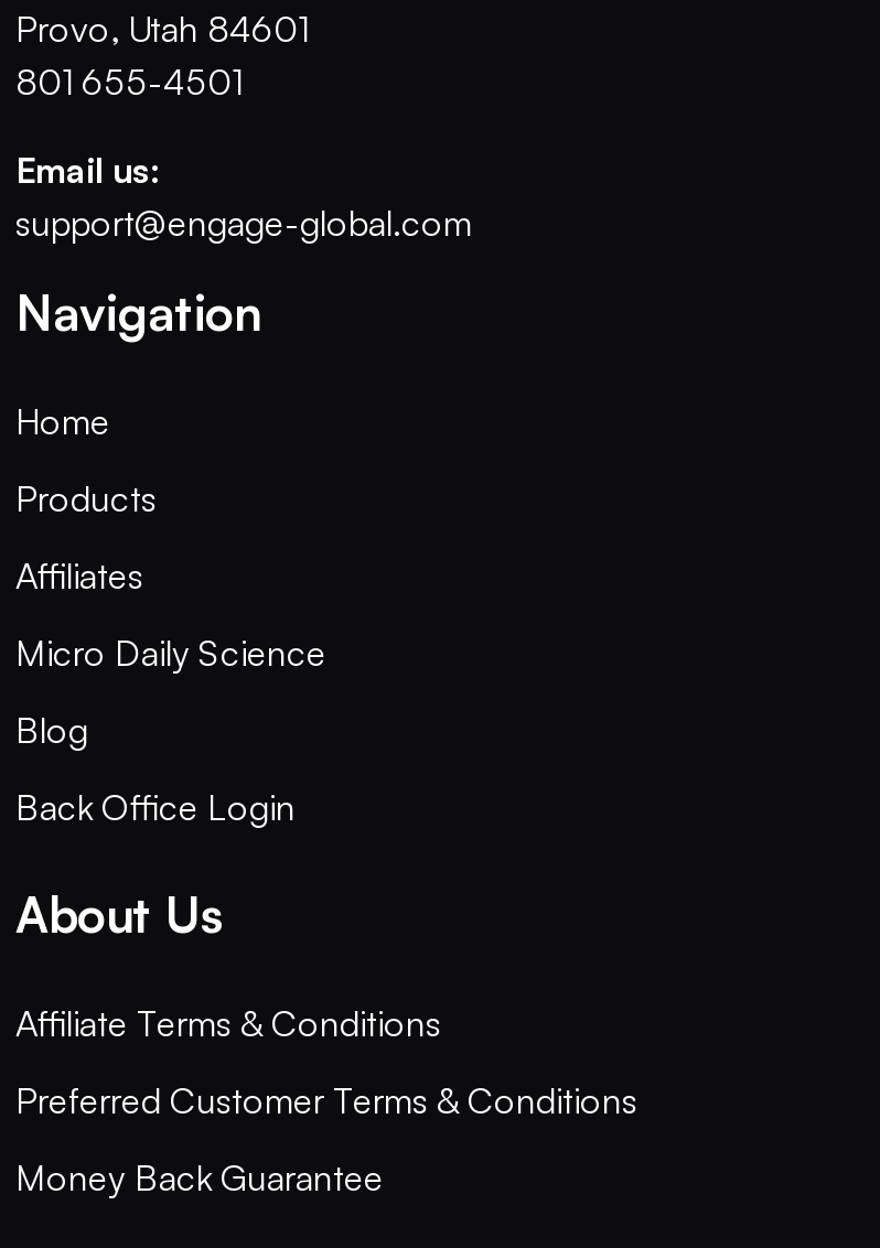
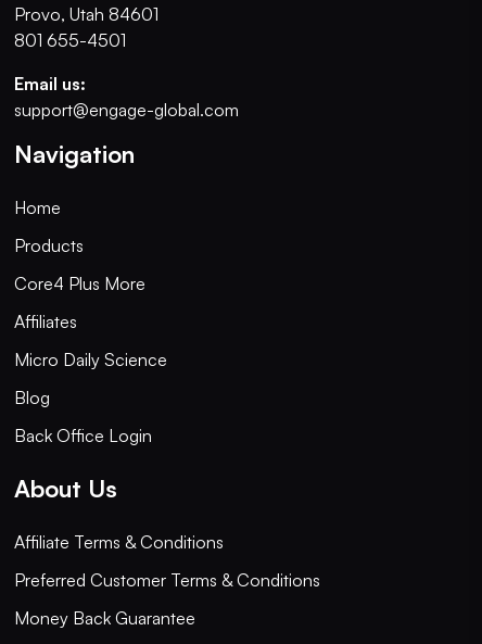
+ Core4 Plus More
